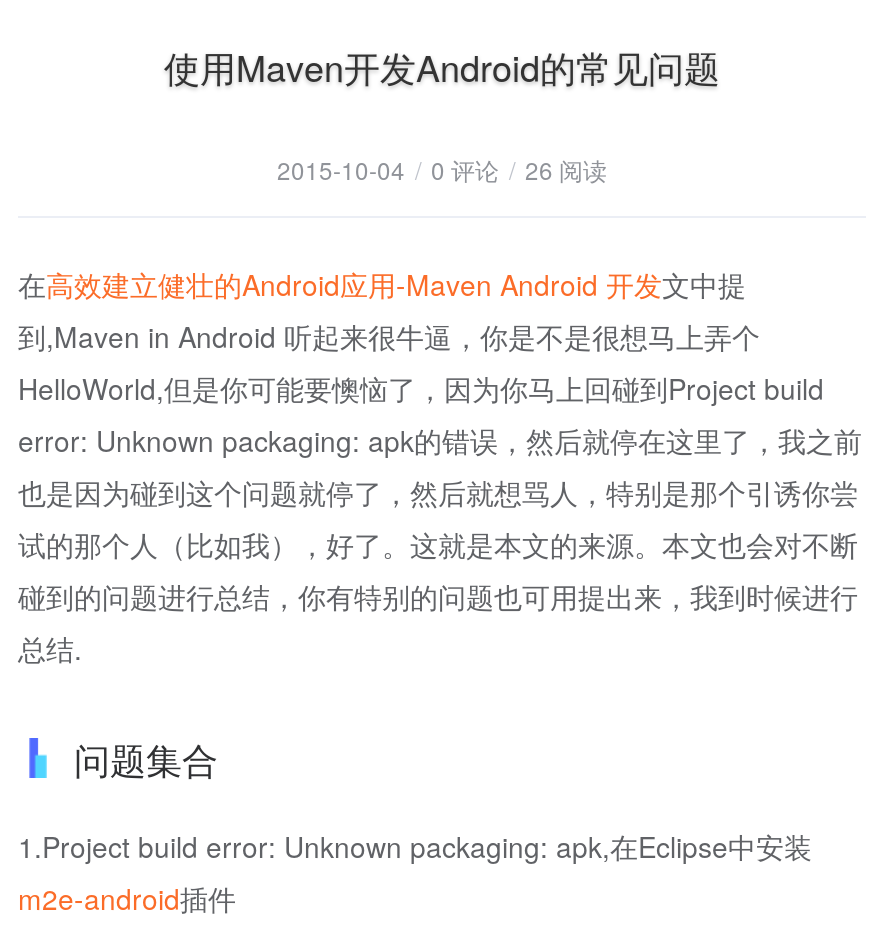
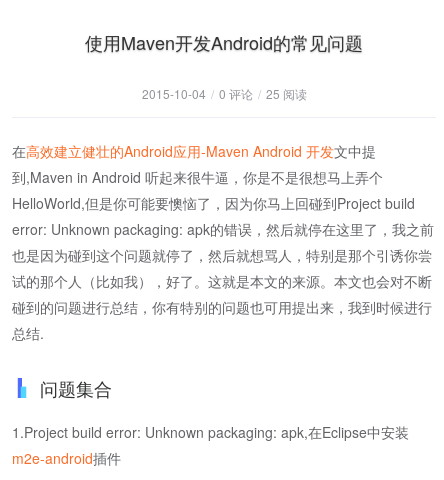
- 2015-10-04 / 0 评论 / 26 阅读
+ 2015-10-04 / 0 评论 / 25 阅读
